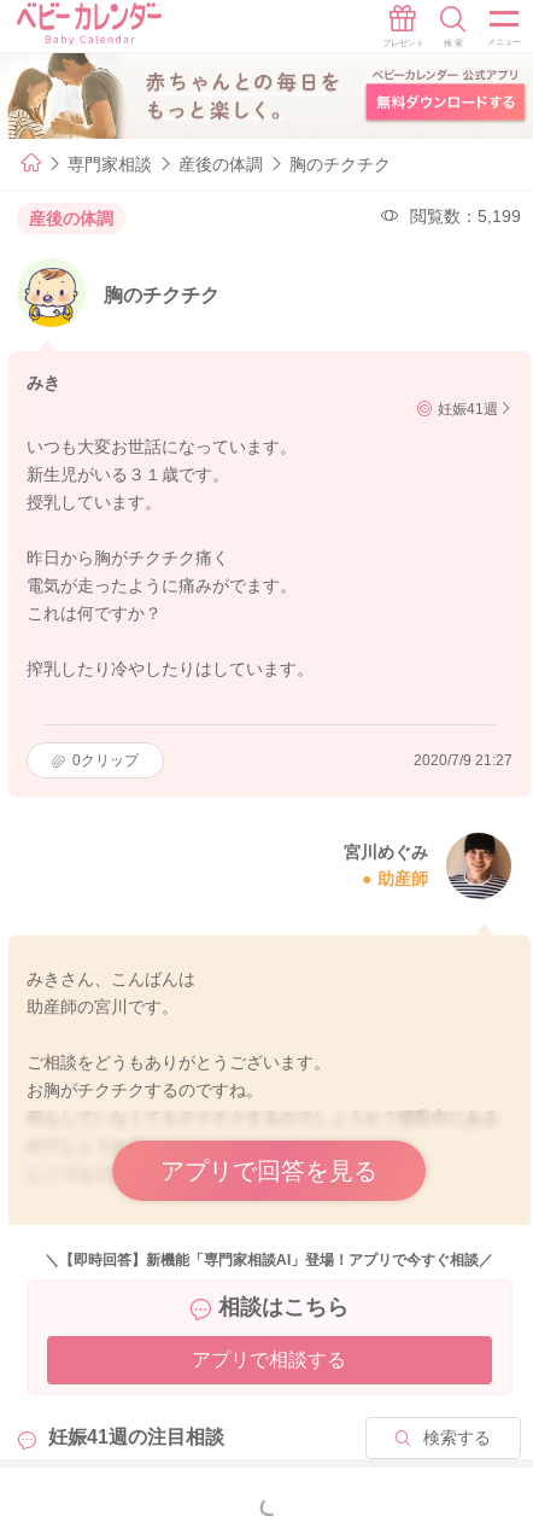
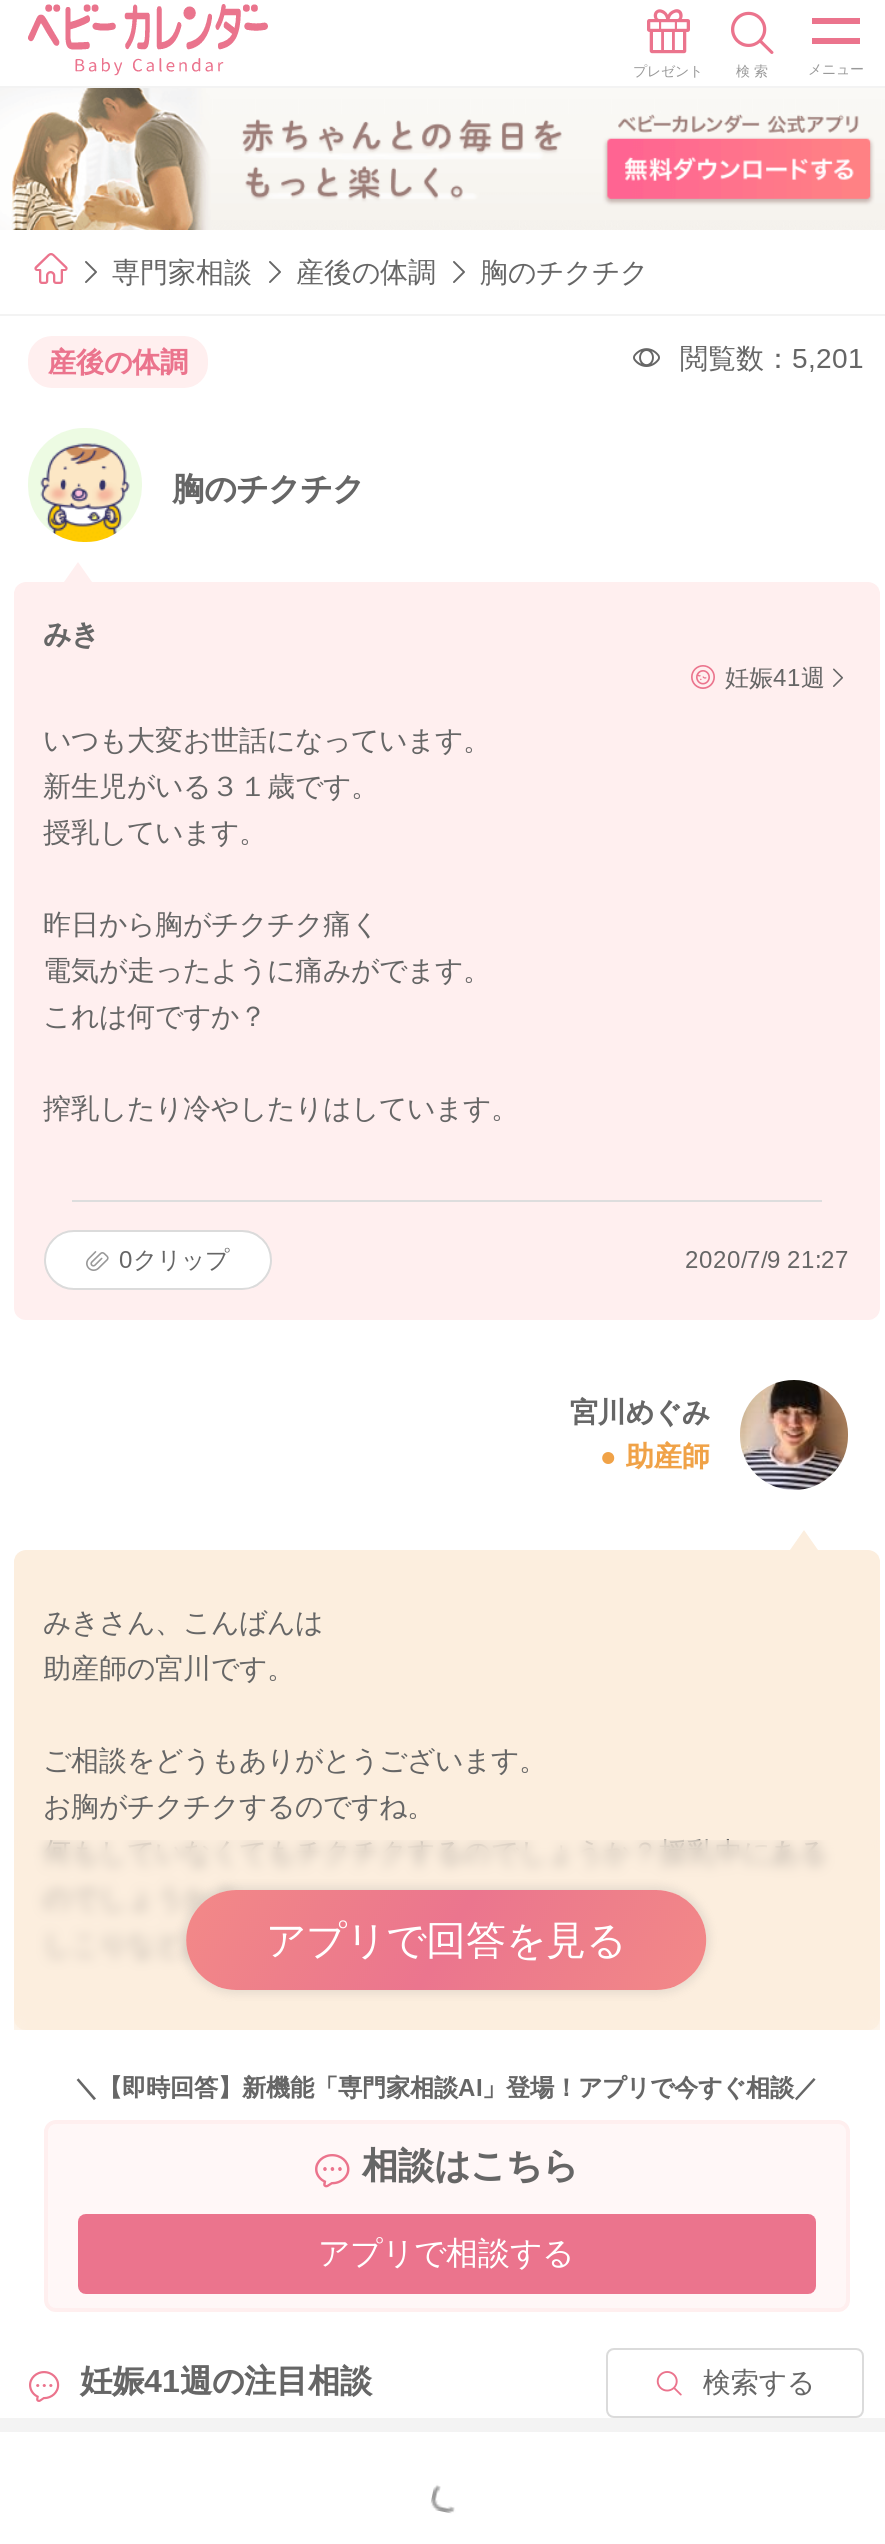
- 閲覧数：5,199
+ 閲覧数：5,201
